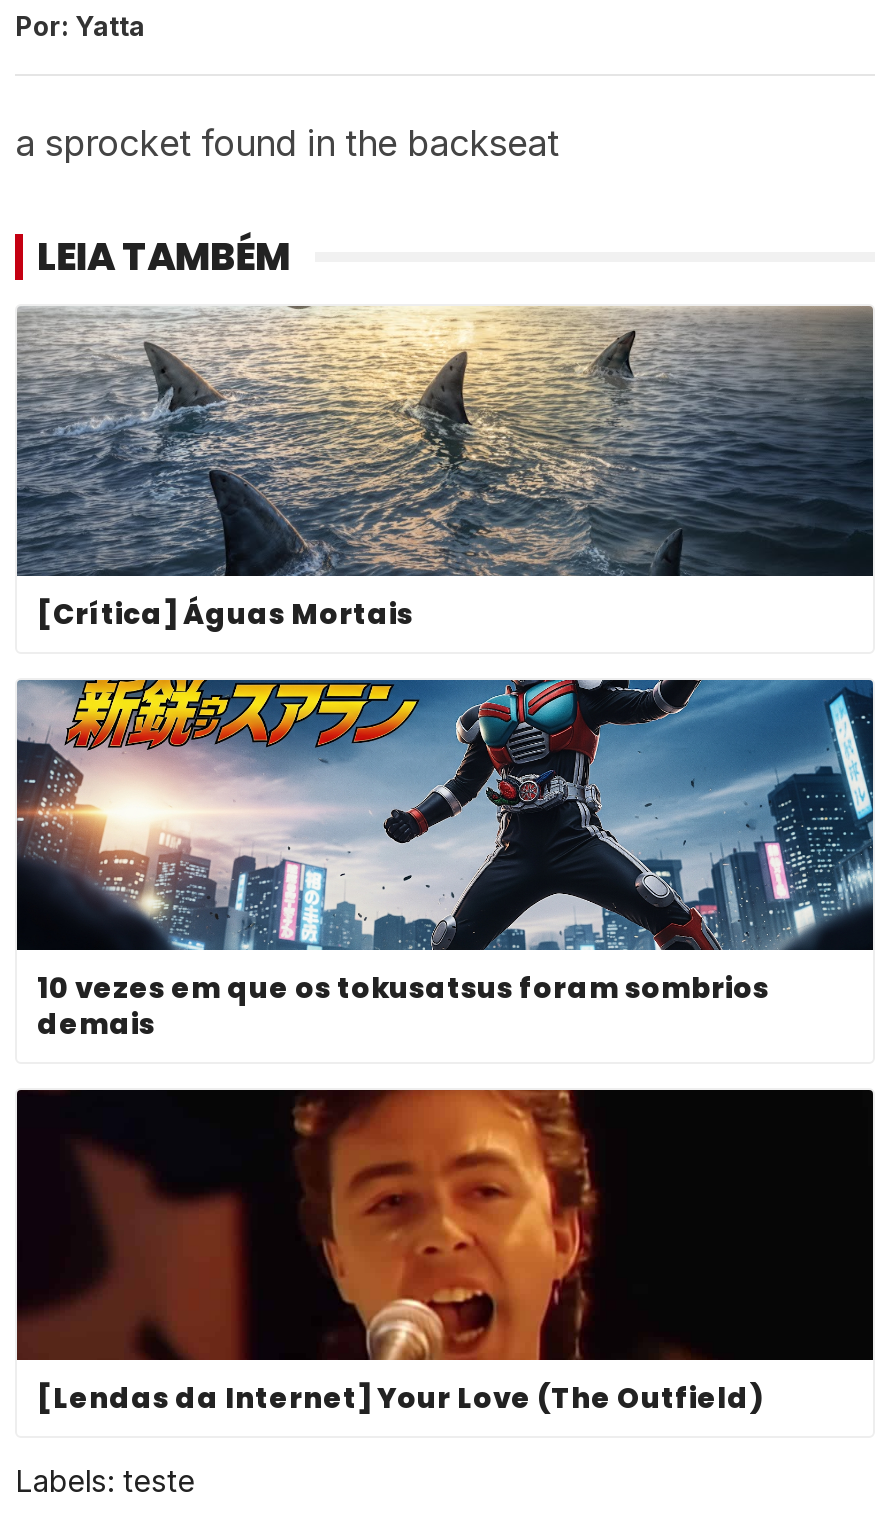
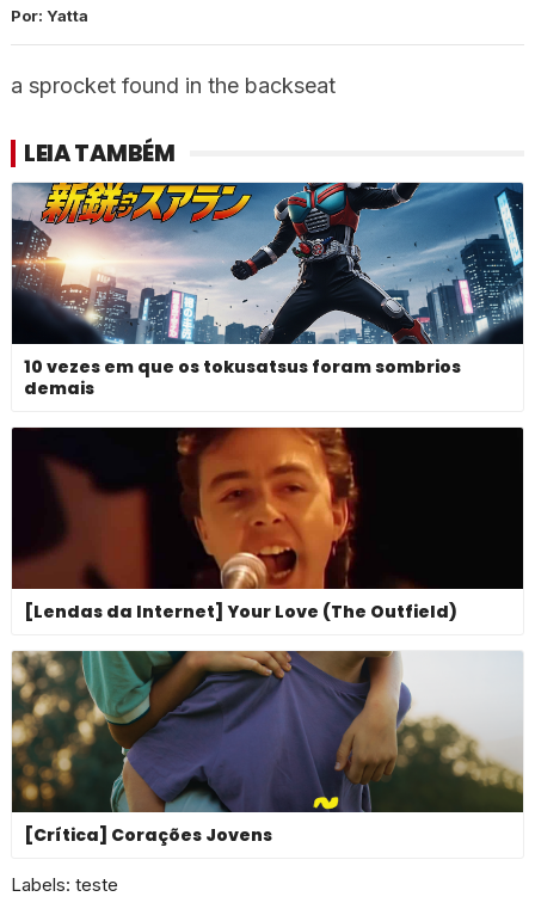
- [image]
- [Crítica] Águas Mortais

moved up: [image] | 10 vezes em que os tokusatsus foram sombrios | demais | [Lendas da Internet] Your Love (The Outfield)

+ [image]
+ [Crítica] Corações Jovens
